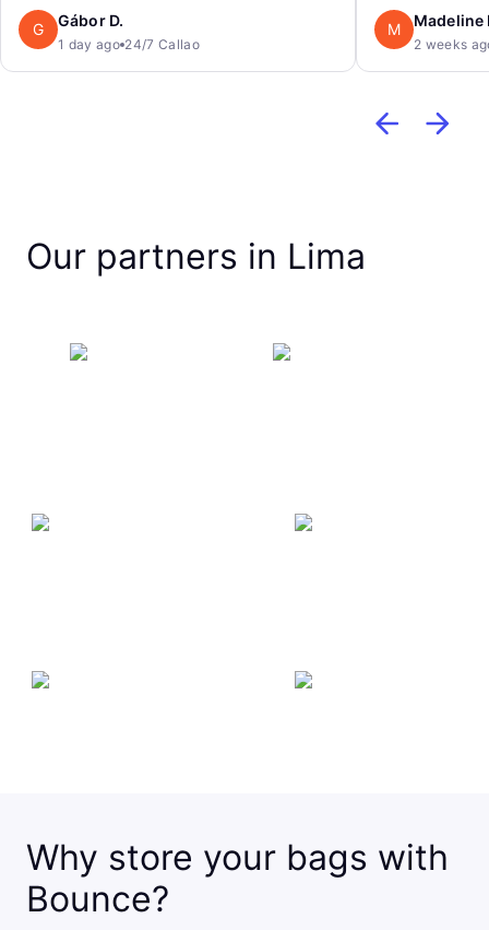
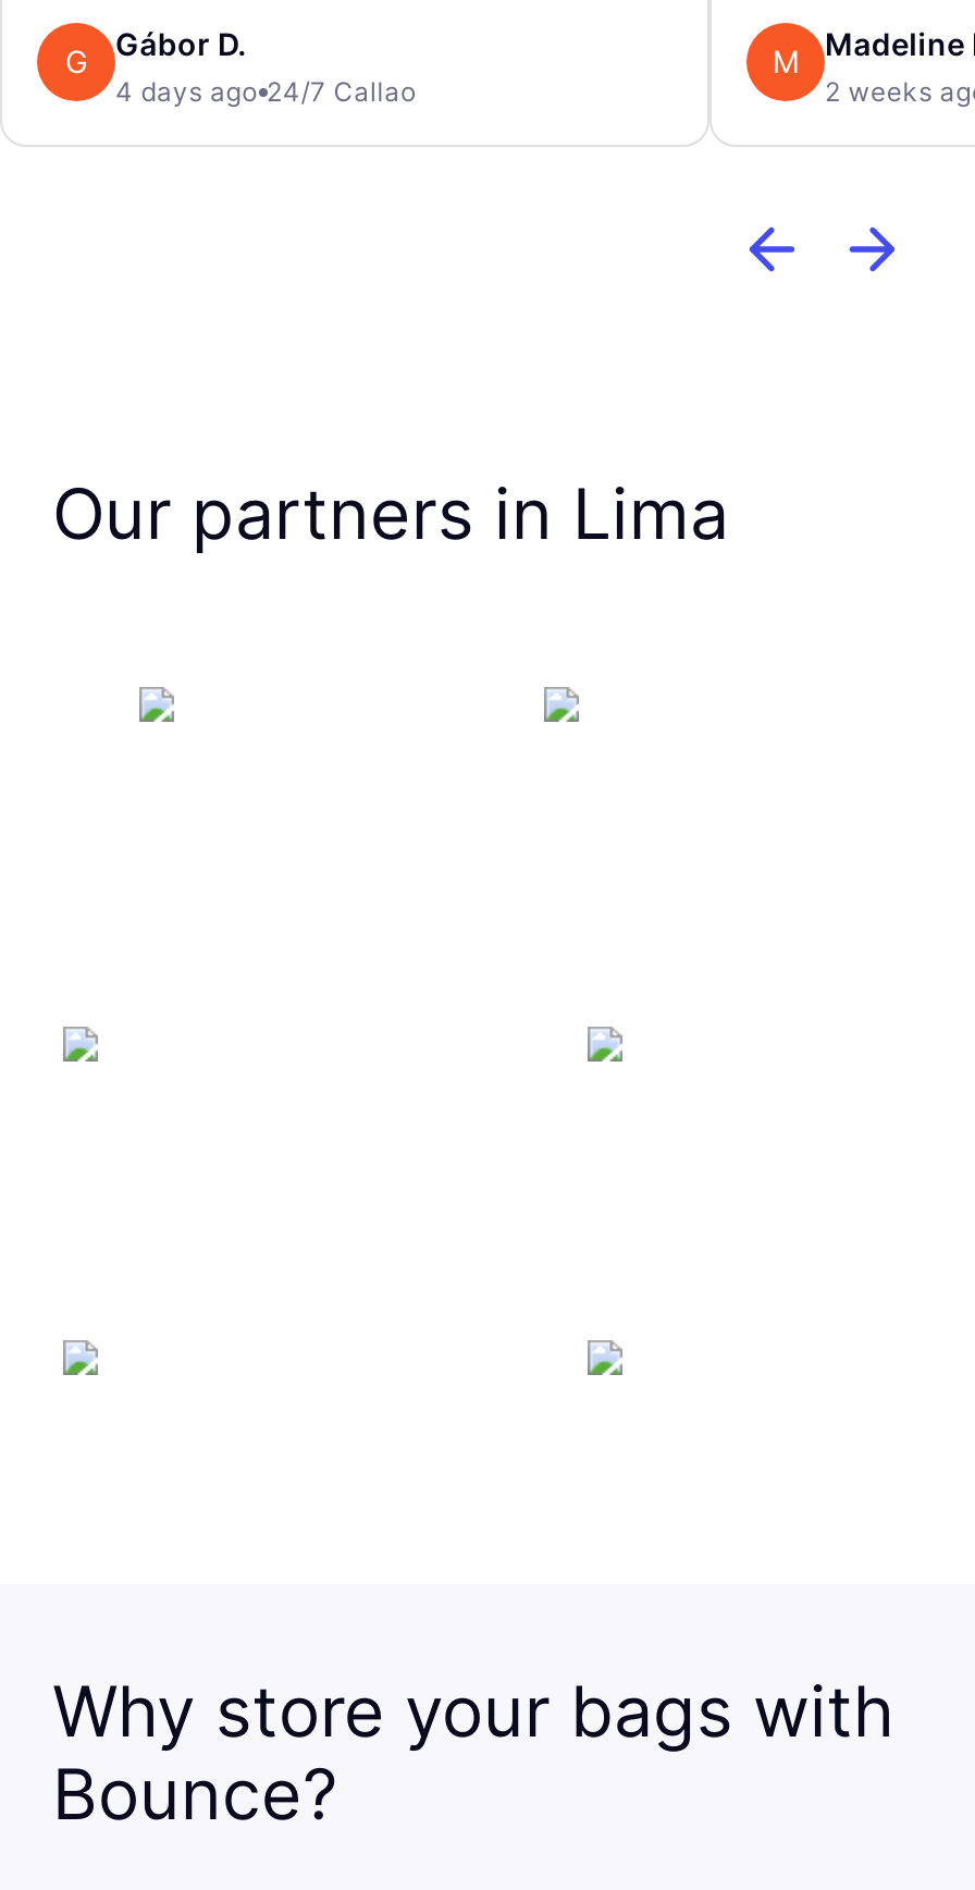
- 1 day ago 24/7 Callao
+ 4 days ago 24/7 Callao
